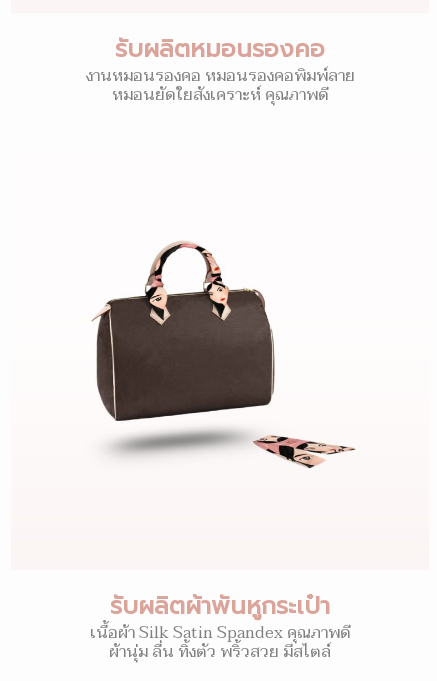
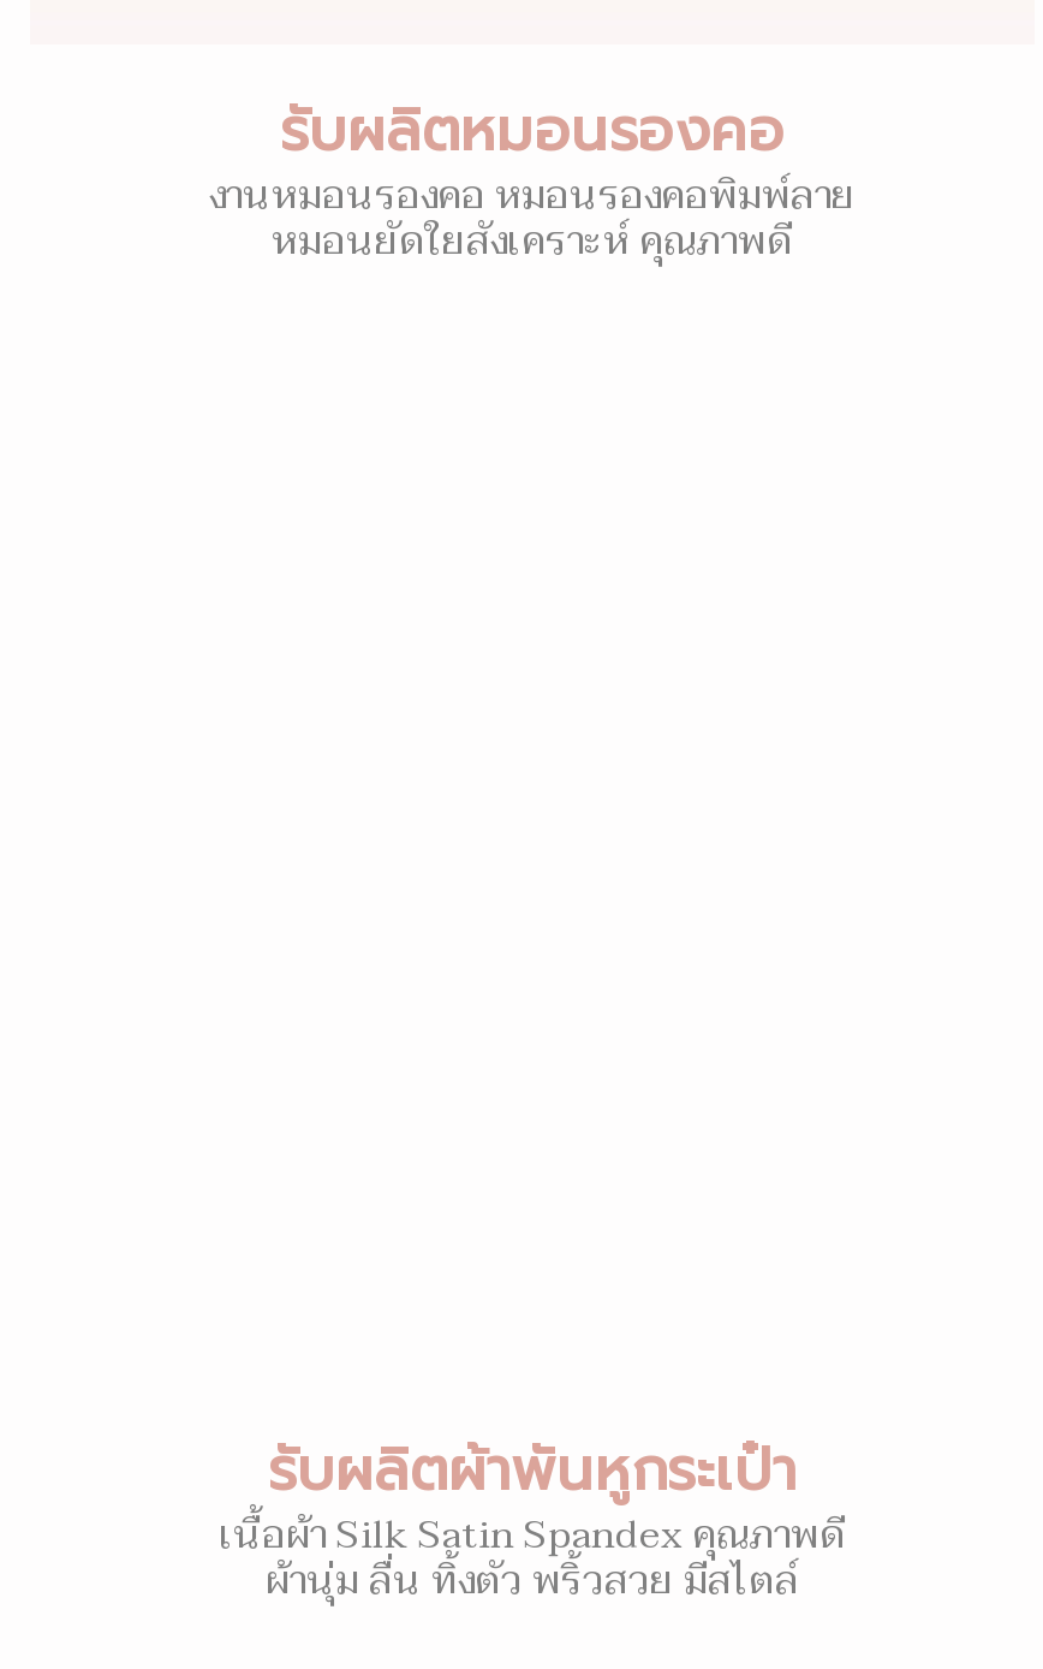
- [image]
